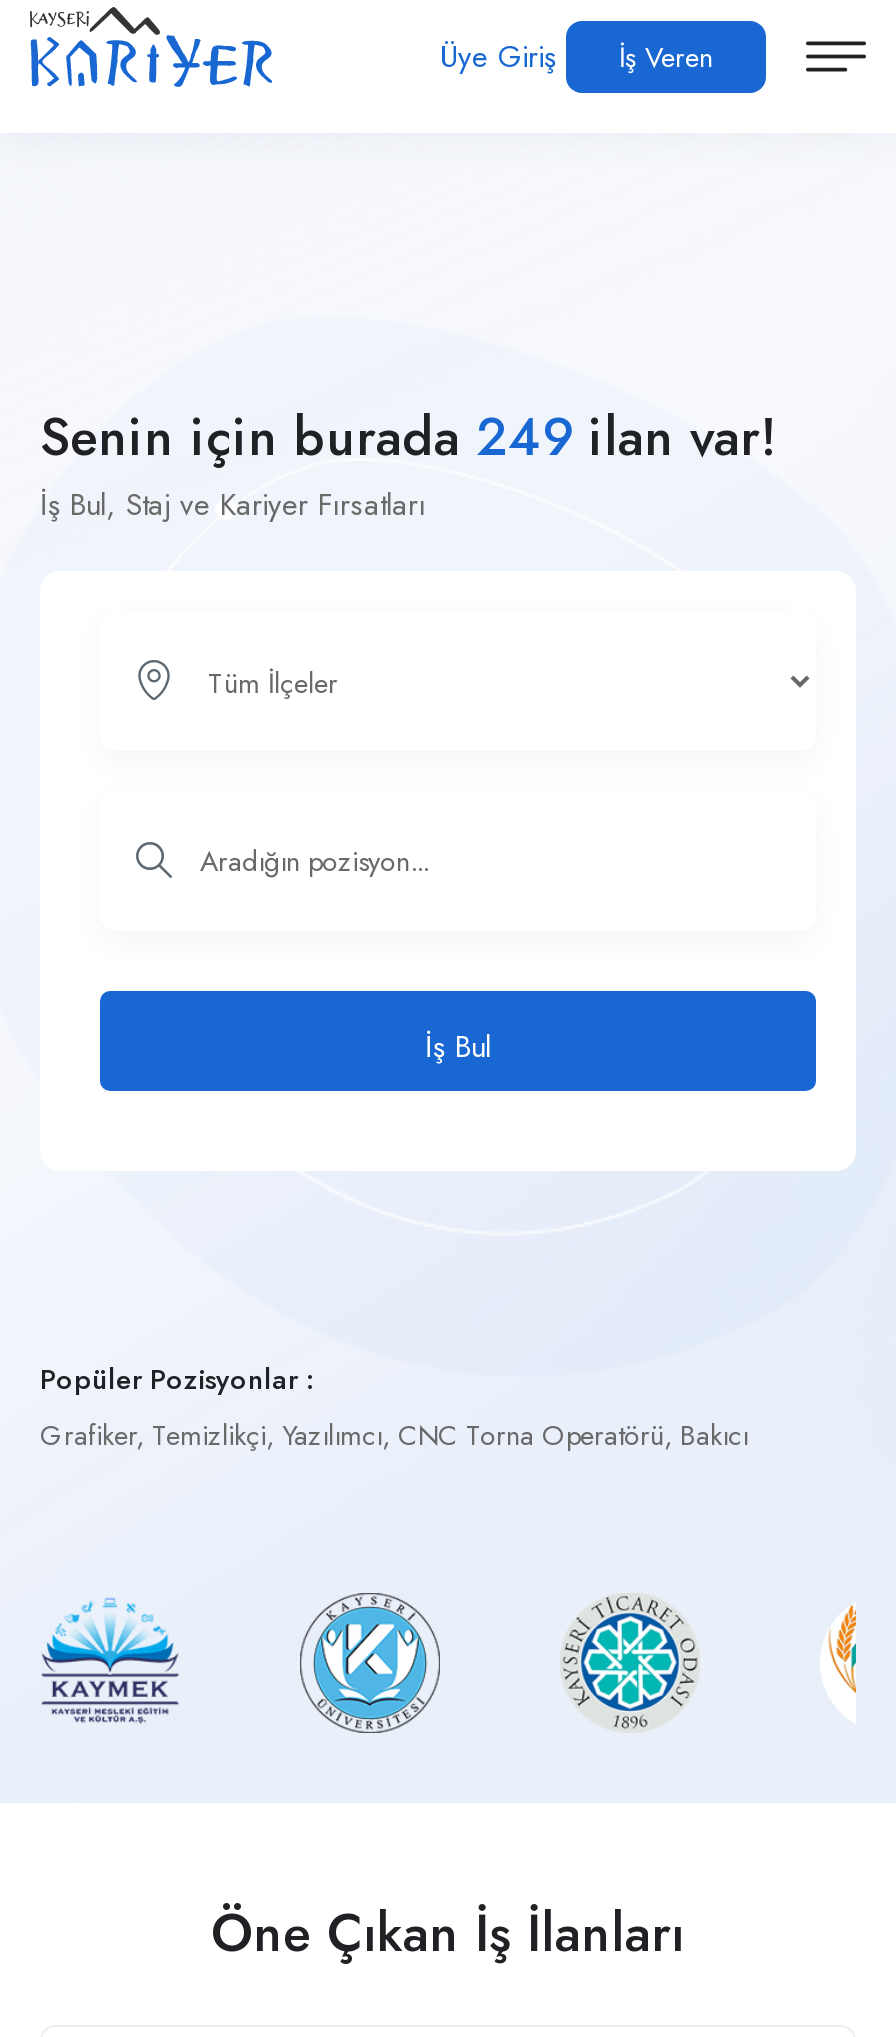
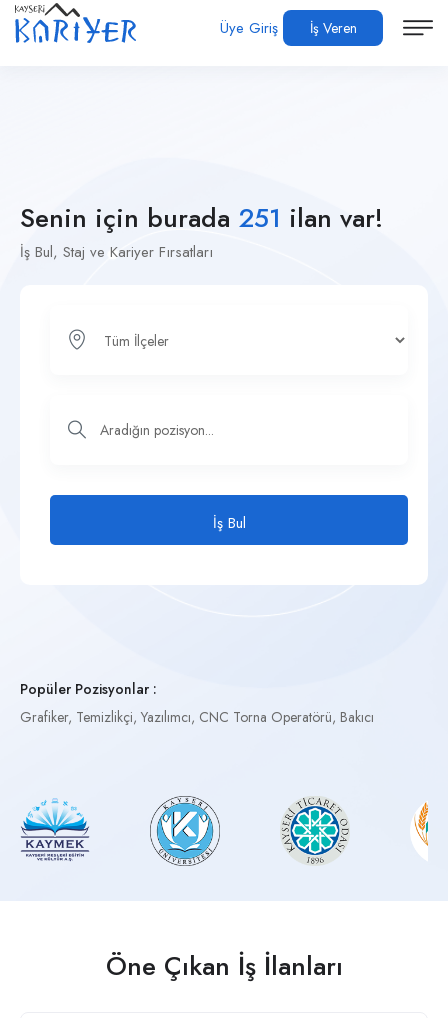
- Senin için burada 249 ilan var!
+ Senin için burada 251 ilan var!
